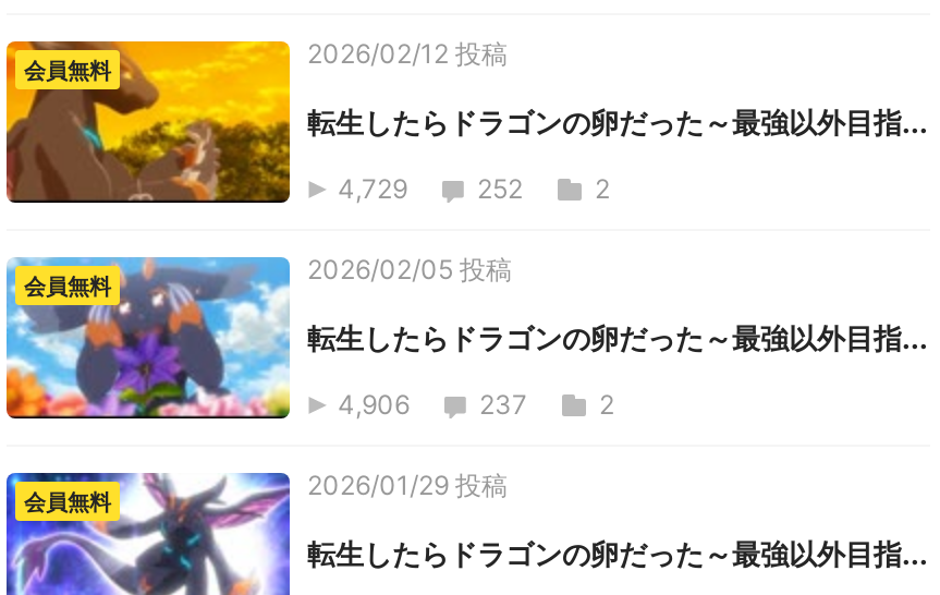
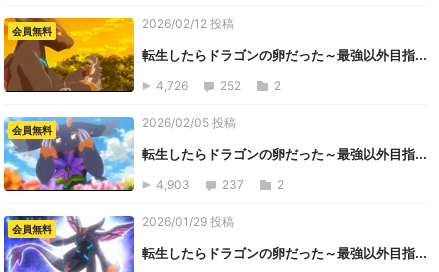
- 4,729
+ 4,726

- 4,906
+ 4,903
